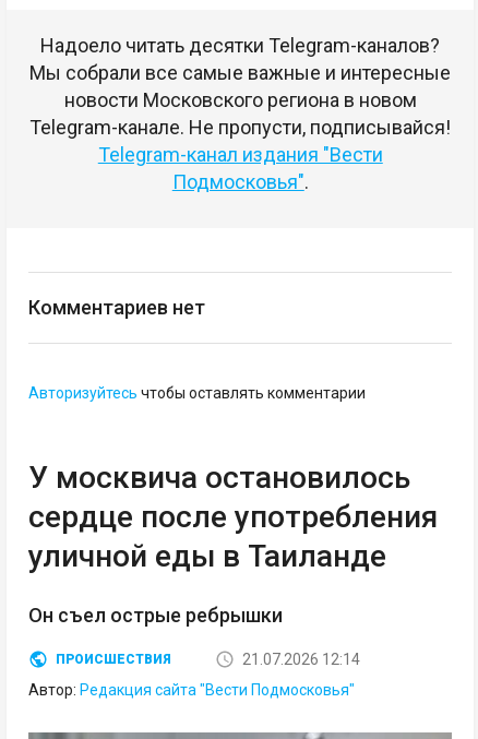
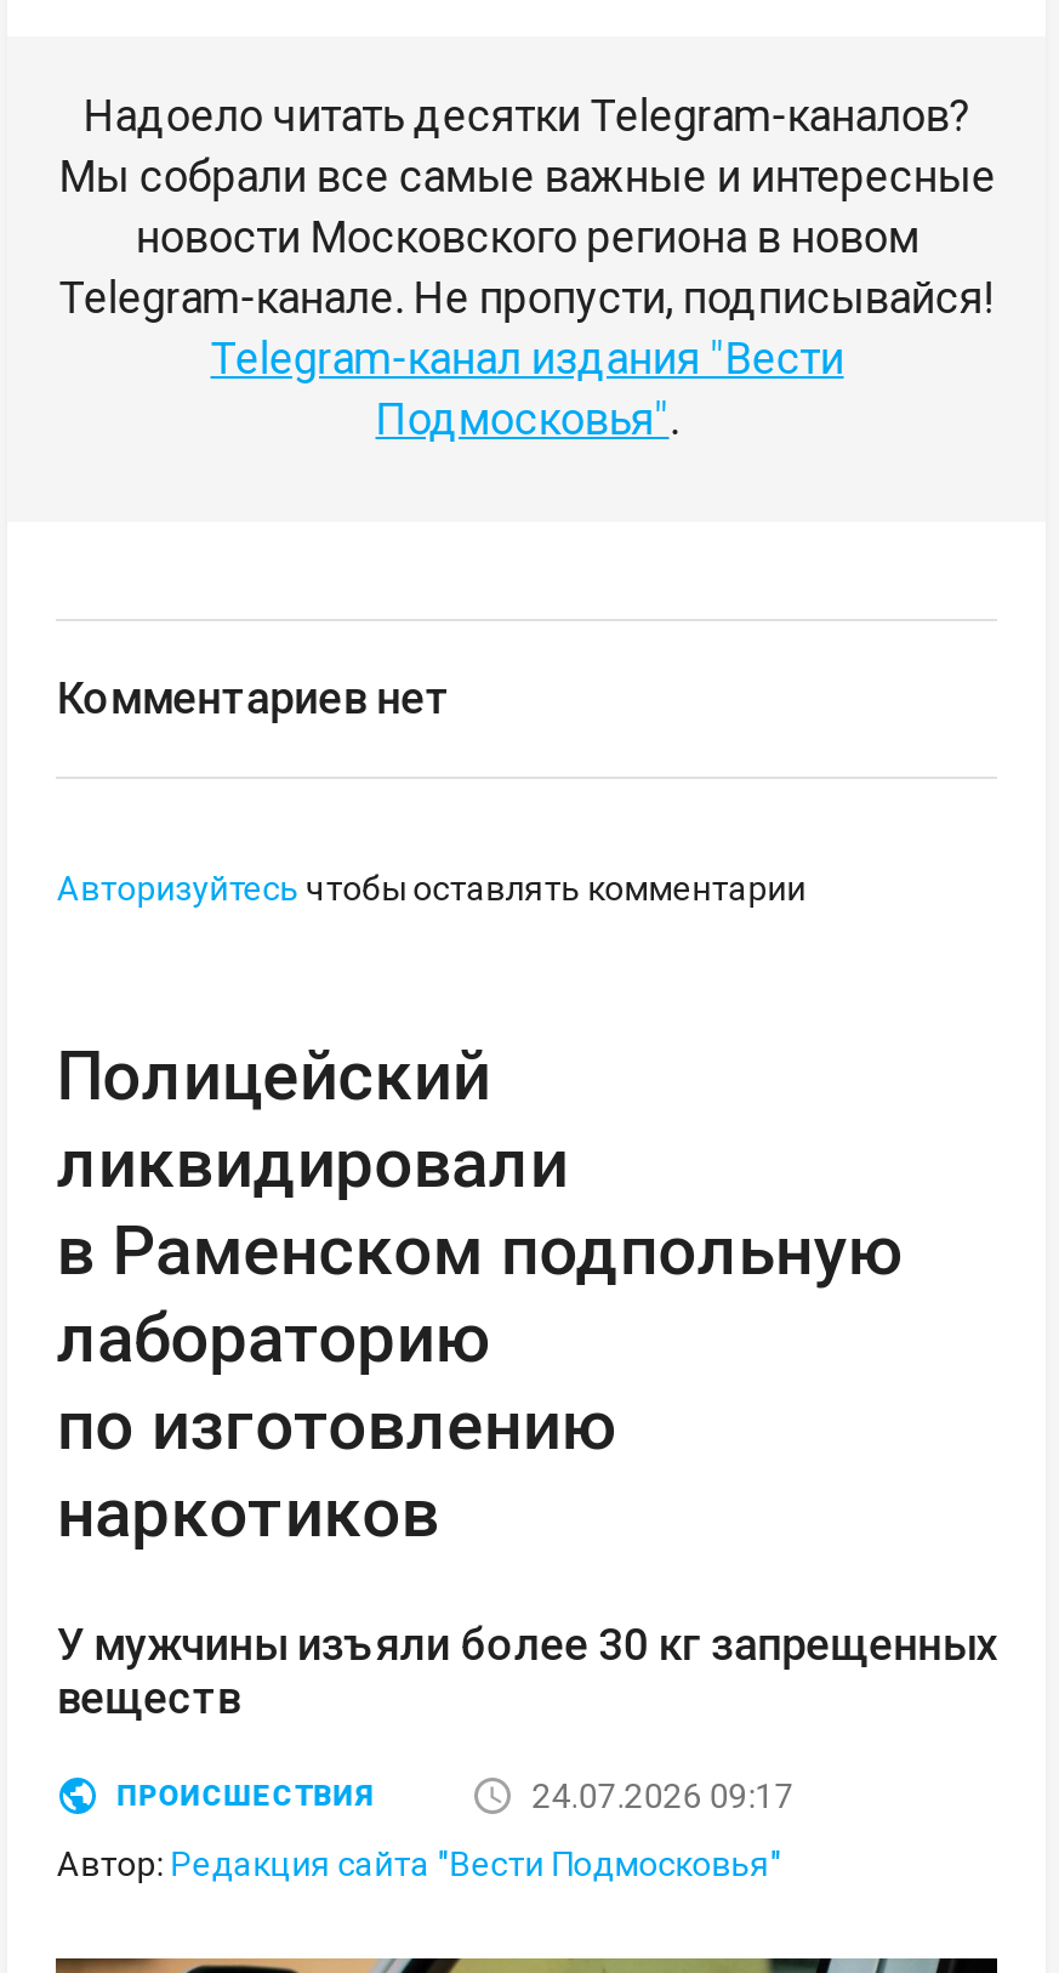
- У москвича остановилось
- сердце после употребления
- уличной еды в Таиланде
+ Полицейский
+ ликвидировали
+ в Раменском подпольную
+ лабораторию
+ по изготовлению
+ наркотиков

- Он съел острые ребрышки
+ У мужчины изъяли более 30 кг запрещенных
+ веществ

- 21.07.2026 12:14
+ 24.07.2026 09:17
